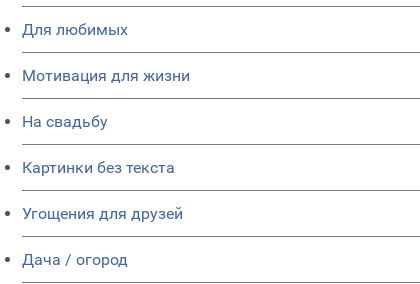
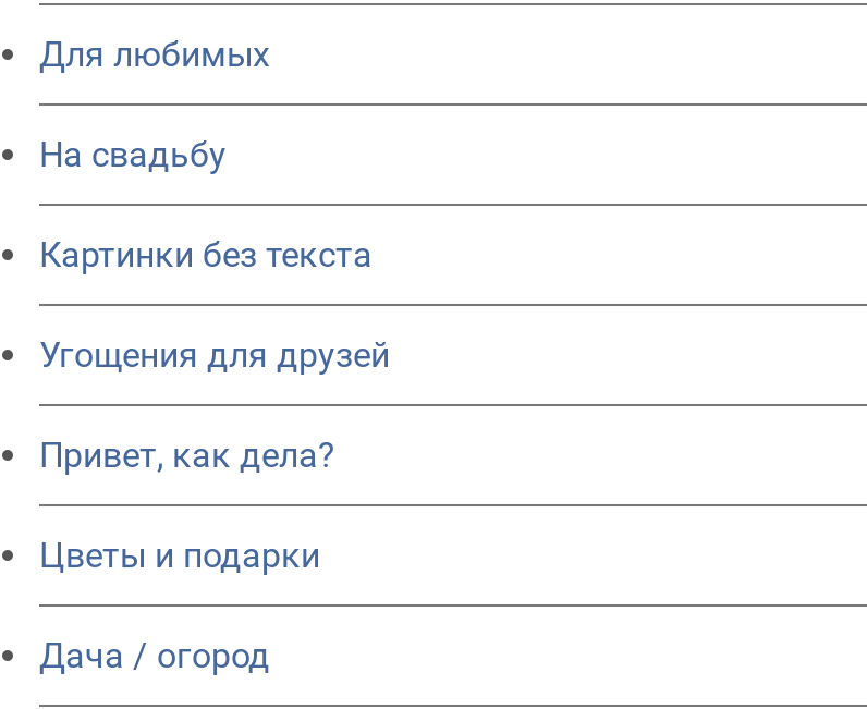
- Мотивация для жизни

moved up: На свадьбу | Картинки без текста | Угощения для друзей

+ Привет, как дела?
+ Цветы и подарки
